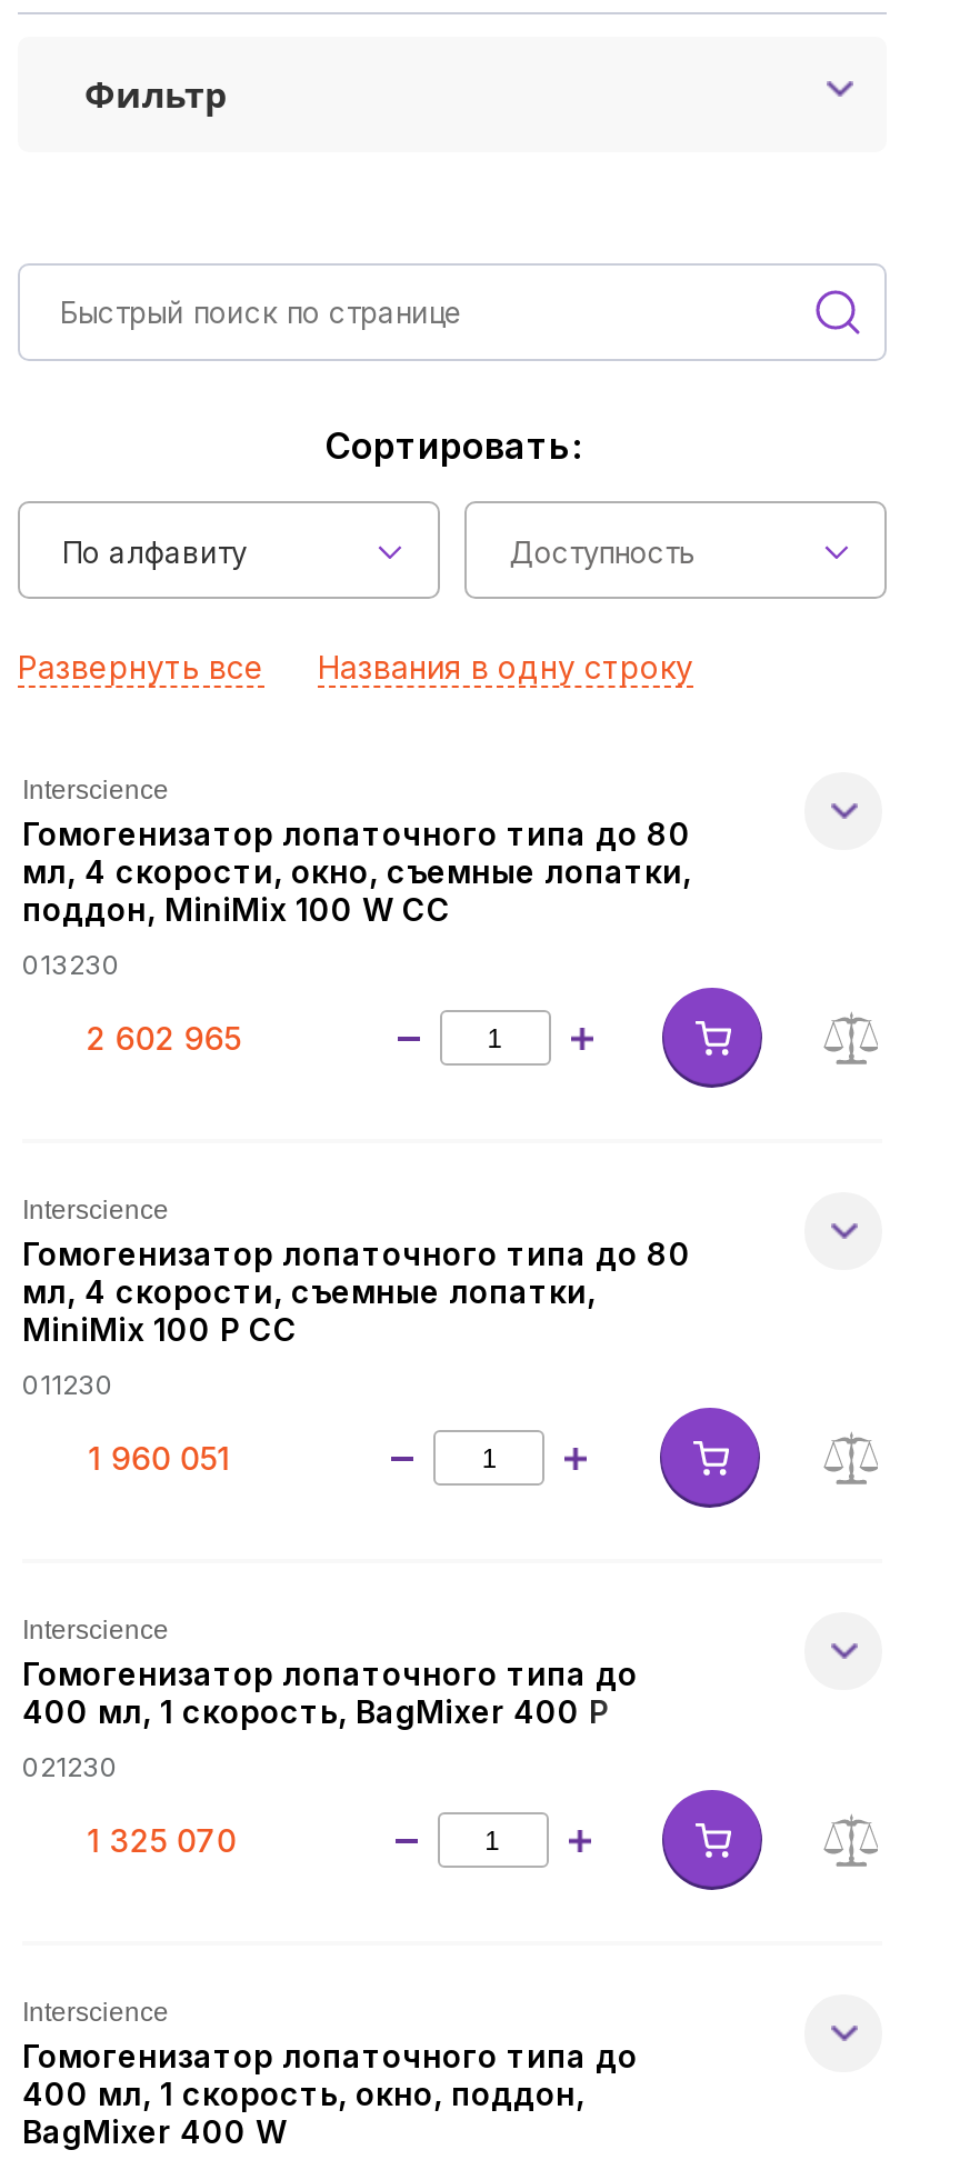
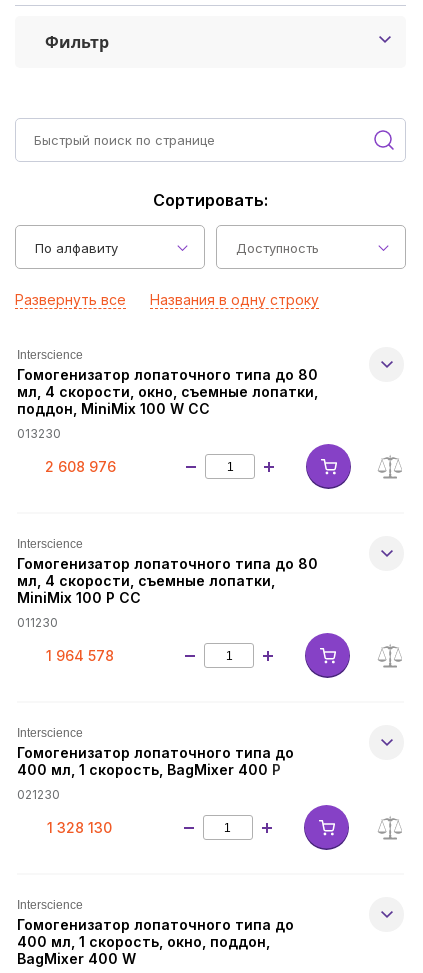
- 2 602 965
+ 2 608 976

- 1 960 051
+ 1 964 578

- 1 325 070
+ 1 328 130
